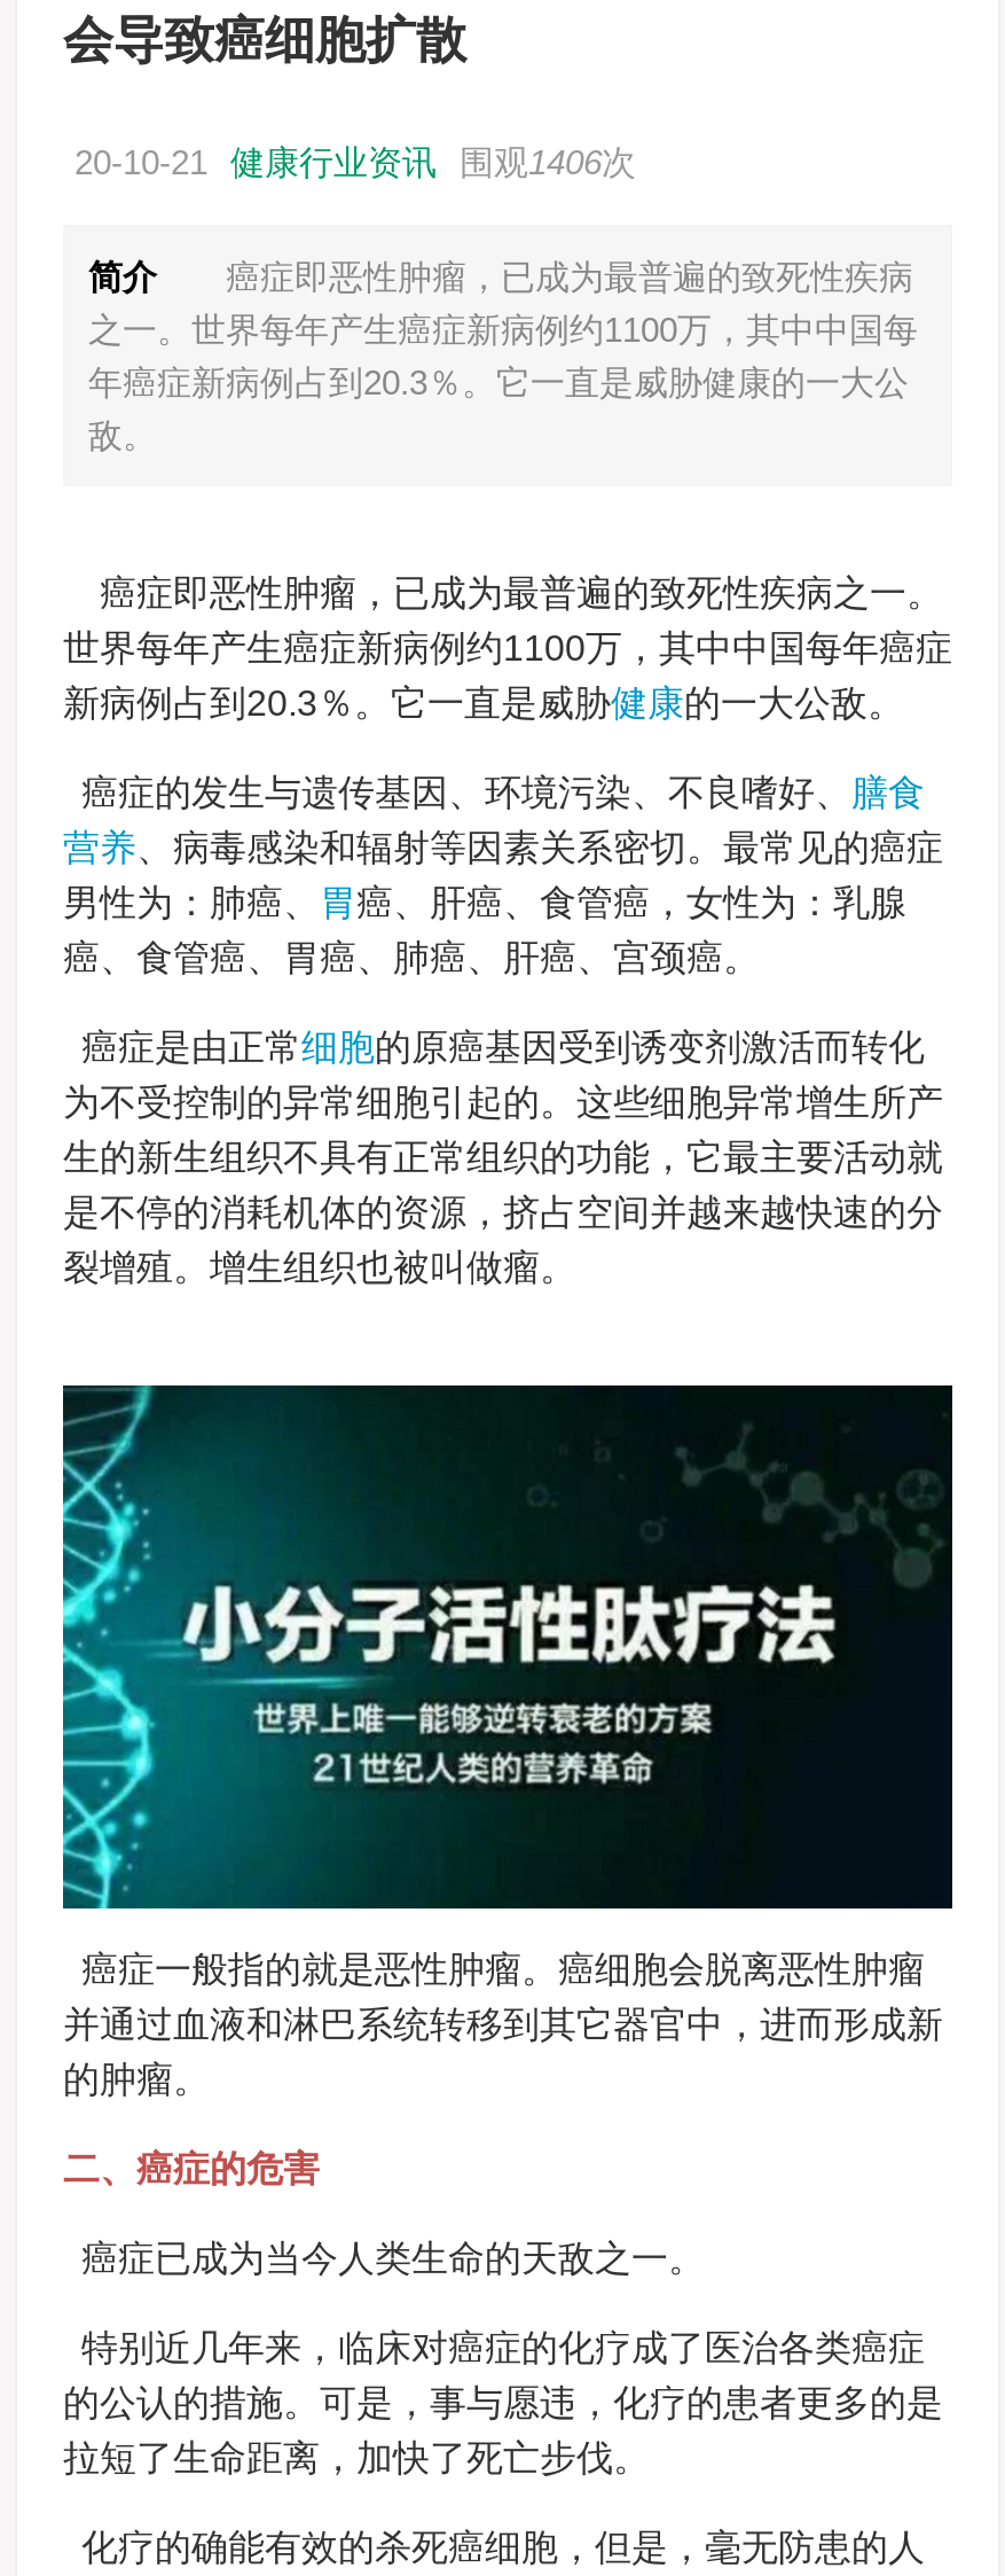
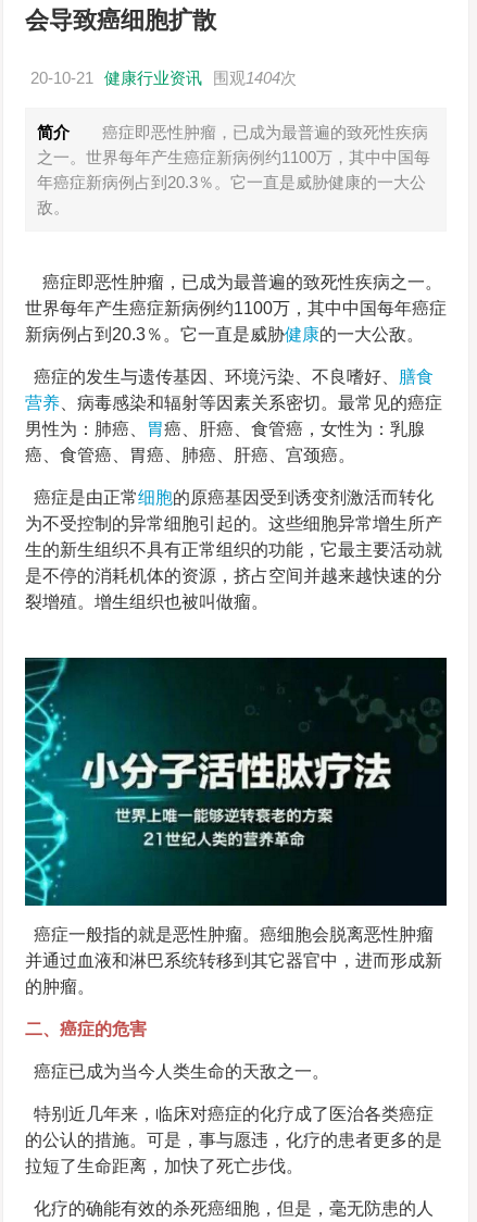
- 20-10-21 健康行业资讯 围观1406次
+ 20-10-21 健康行业资讯 围观1404次
